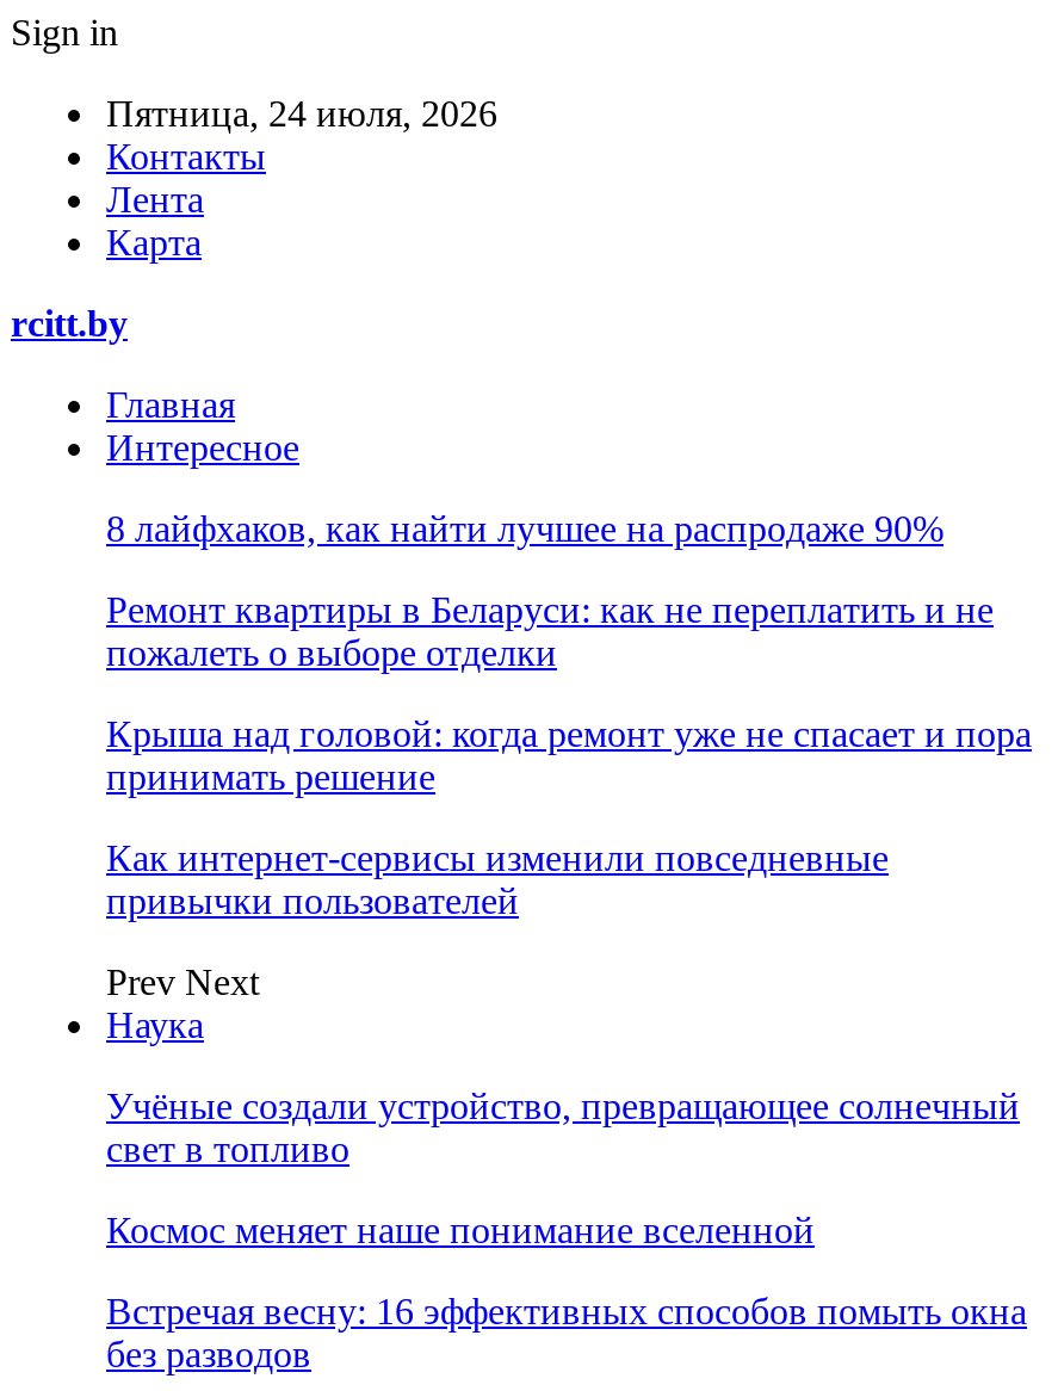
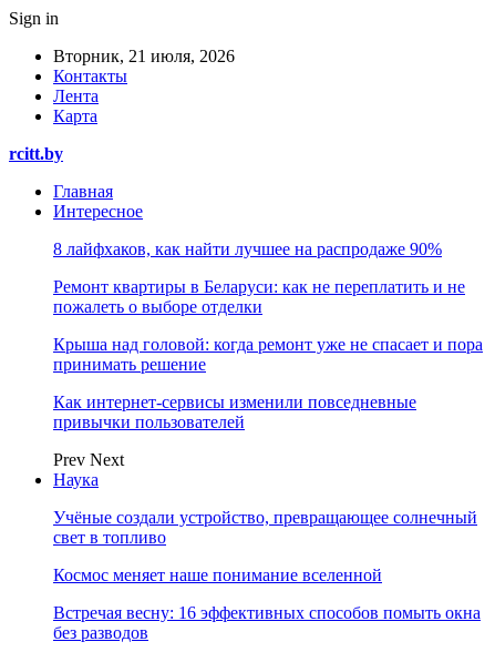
- Пятница, 24 июля, 2026
+ Вторник, 21 июля, 2026
